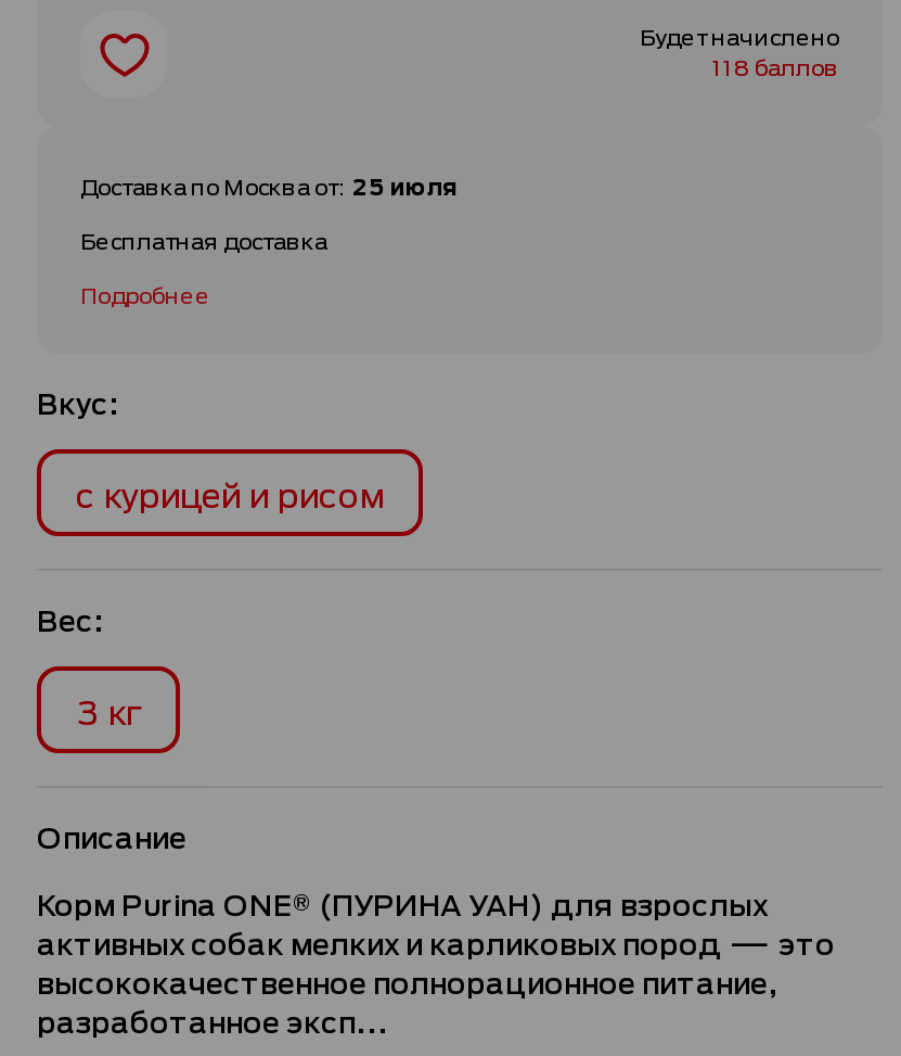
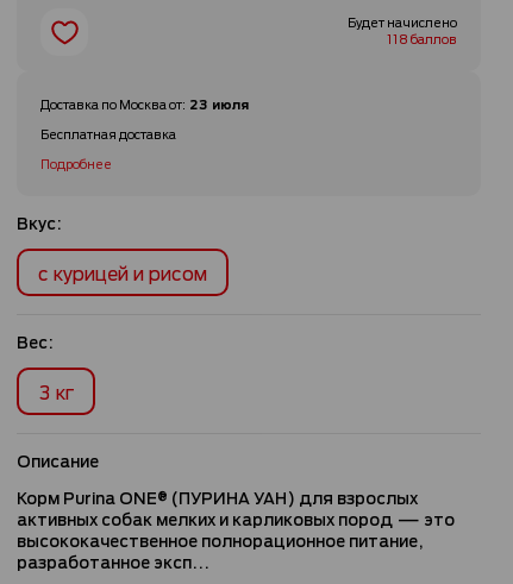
- Доставка по Москва от: 25 июля
+ Доставка по Москва от: 23 июля
